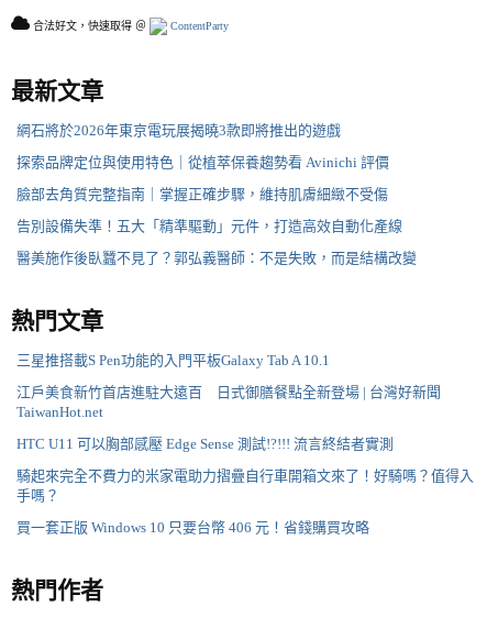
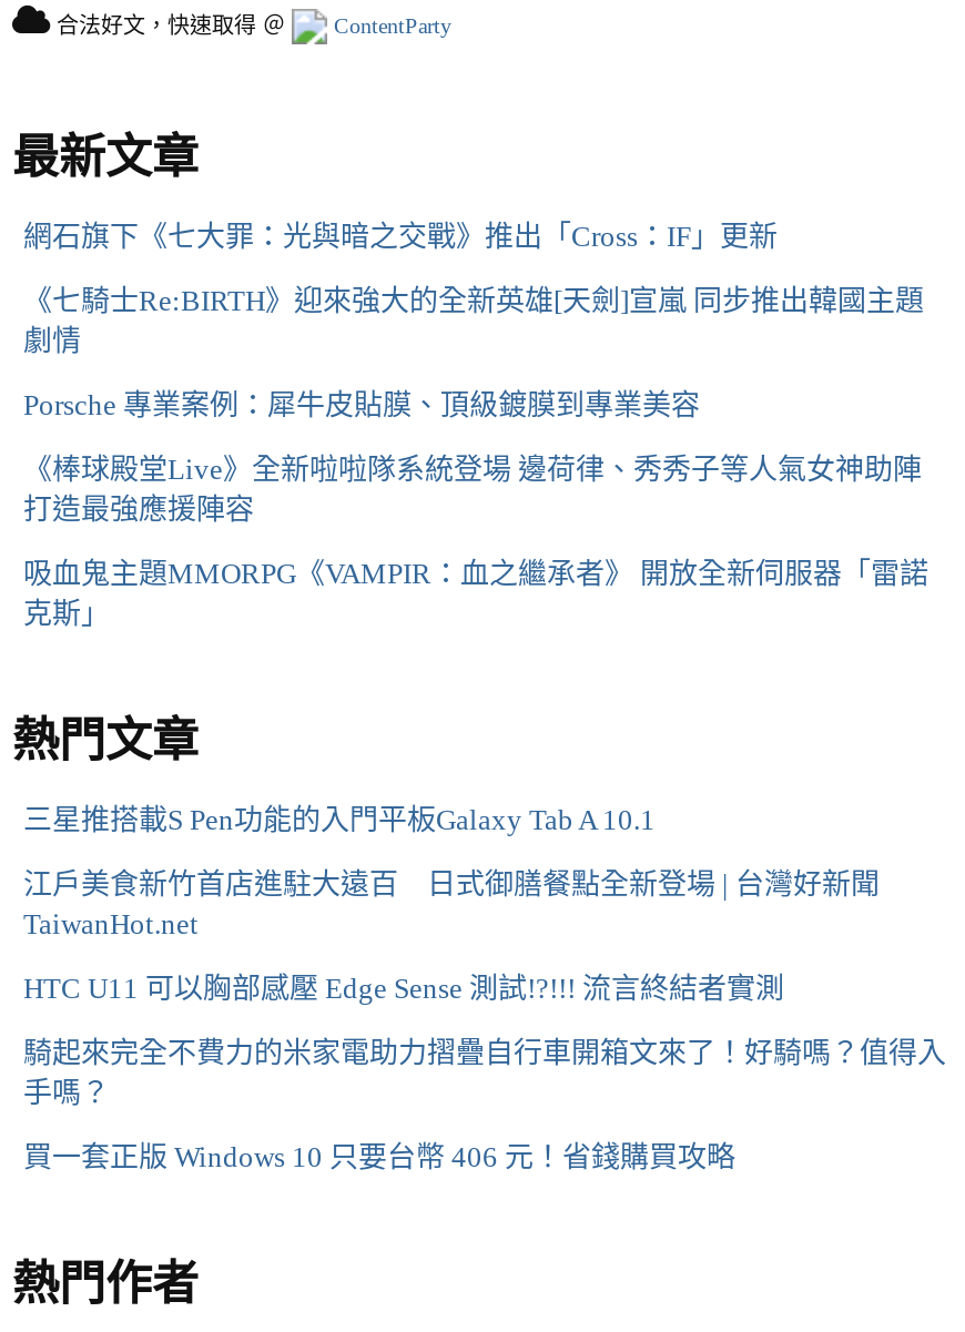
- 網石將於2026年東京電玩展揭曉3款即將推出的遊戲
+ 網石旗下《七大罪：光與暗之交戰》推出「Cross：IF」更新

- 探索品牌定位與使用特色｜從植萃保養趨勢看 Avinichi 評價
+ 《七騎士Re:BIRTH》迎來強大的全新英雄[天劍]宣嵐 同步推出韓國主題
+ 劇情

- 臉部去角質完整指南｜掌握正確步驟，維持肌膚細緻不受傷
+ Porsche 專業案例：犀牛皮貼膜、頂級鍍膜到專業美容

- 告別設備失準！五大「精準驅動」元件，打造高效自動化產線
+ 《棒球殿堂Live》全新啦啦隊系統登場 邊荷律、秀秀子等人氣女神助陣
+ 打造最強應援陣容

- 醫美施作後臥蠶不見了？郭弘義醫師：不是失敗，而是結構改變
+ 吸血鬼主題MMORPG《VAMPIR：血之繼承者》 開放全新伺服器「雷諾
+ 克斯」
